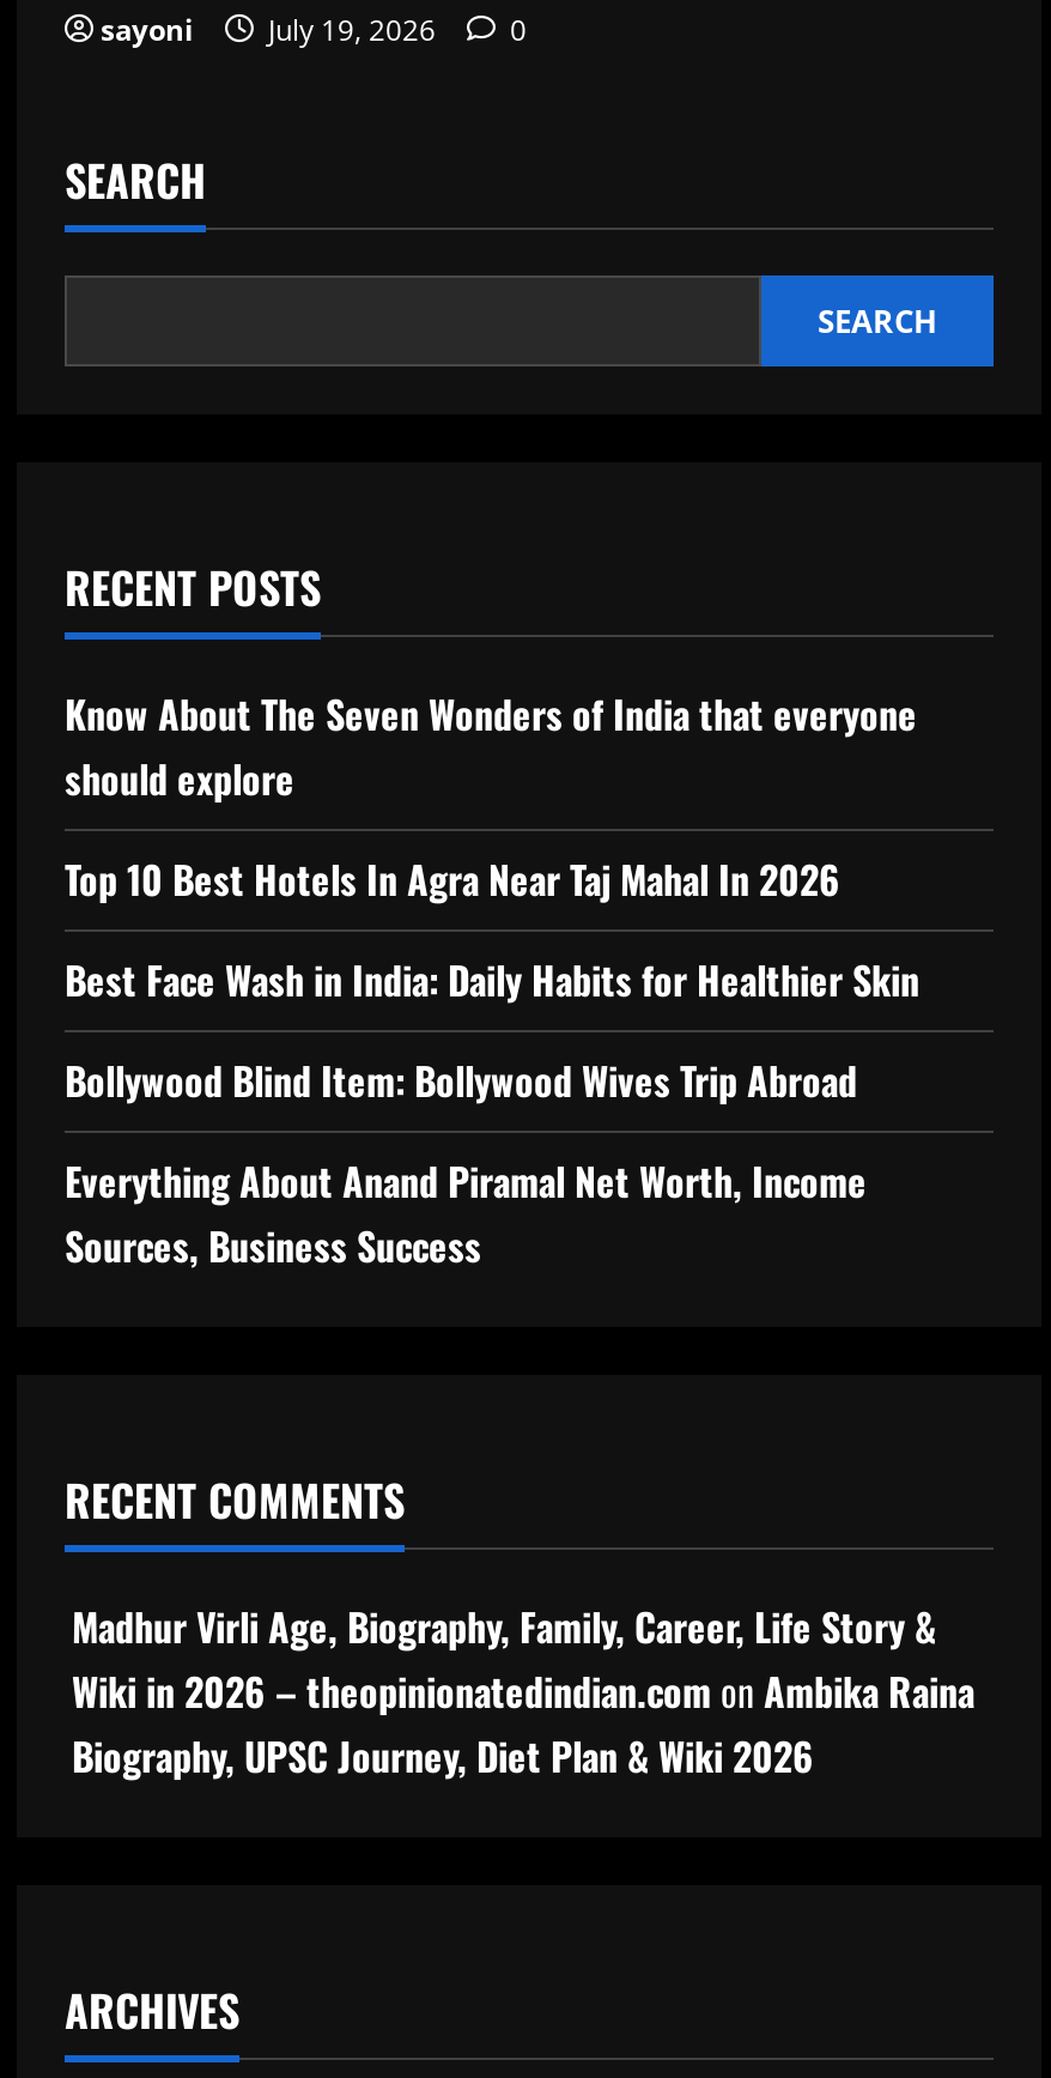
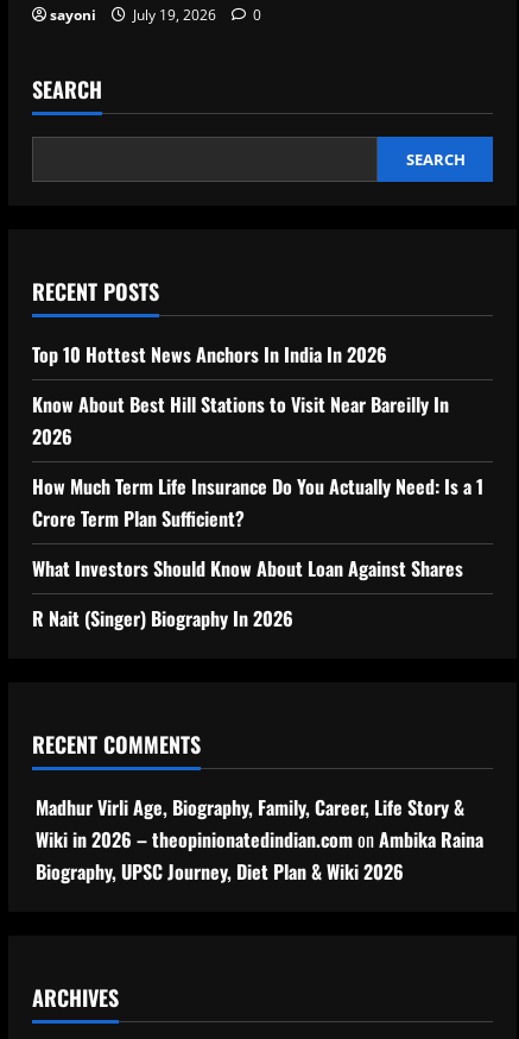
- Know About The Seven Wonders of India that everyone
- should explore
+ Top 10 Hottest News Anchors In India In 2026

- Top 10 Best Hotels In Agra Near Taj Mahal In 2026
+ Know About Best Hill Stations to Visit Near Bareilly In
+ 2026

- Best Face Wash in India: Daily Habits for Healthier Skin
+ How Much Term Life Insurance Do You Actually Need: Is a 1
+ Crore Term Plan Sufficient?

- Bollywood Blind Item: Bollywood Wives Trip Abroad
+ What Investors Should Know About Loan Against Shares

- Everything About Anand Piramal Net Worth, Income
- Sources, Business Success
+ R Nait (Singer) Biography In 2026
